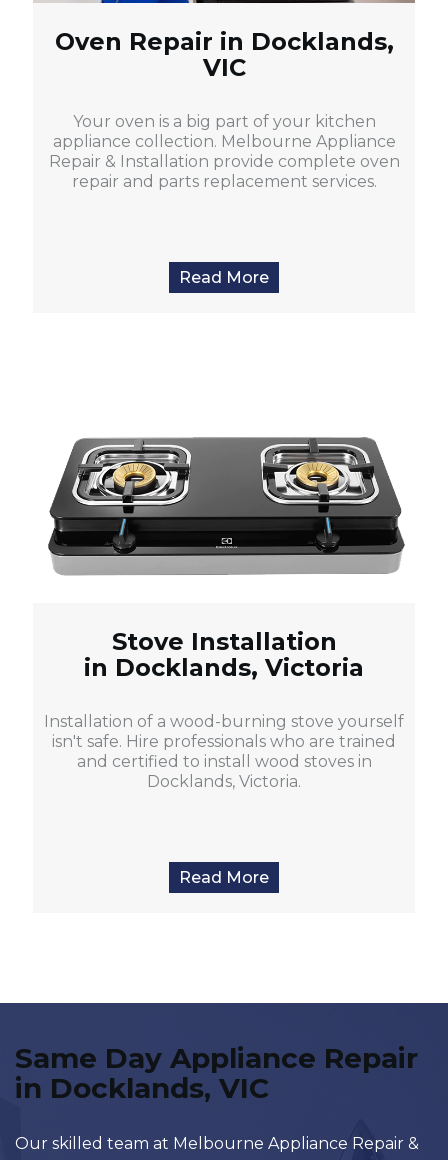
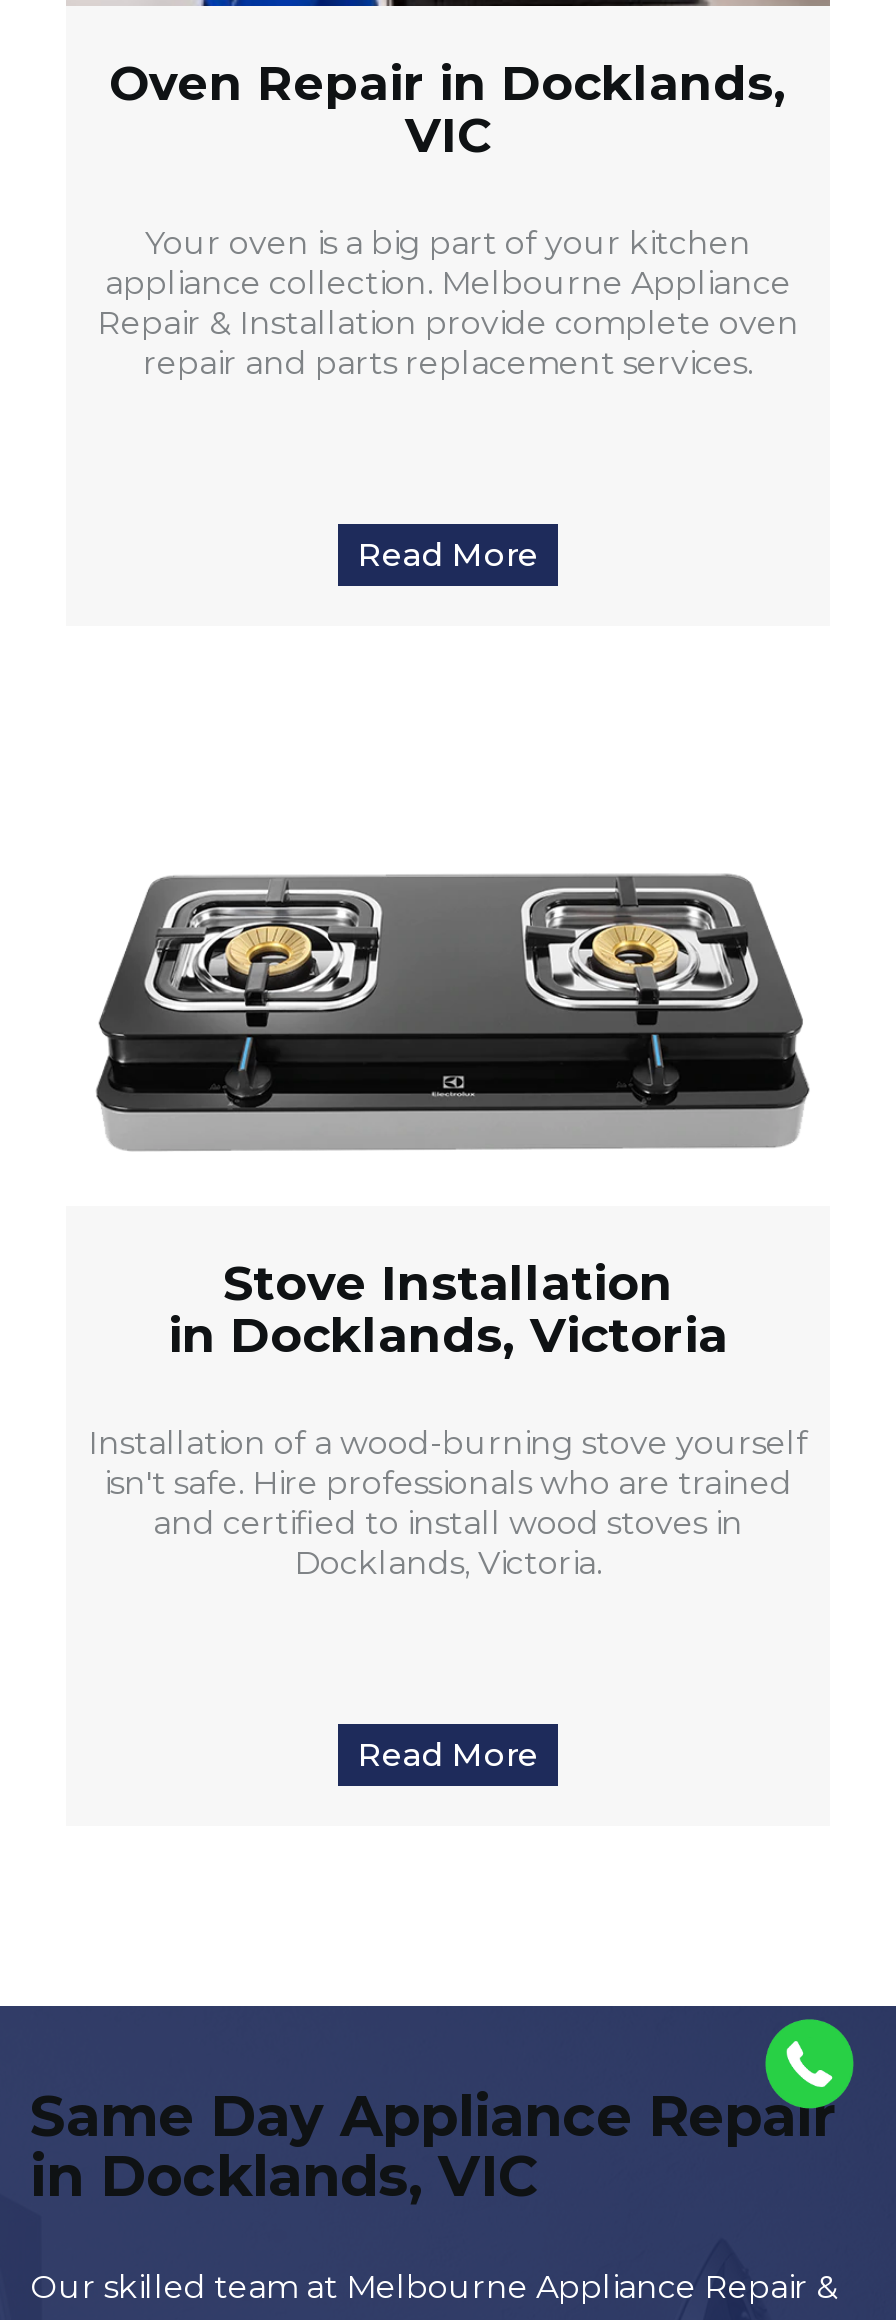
+ [image]
